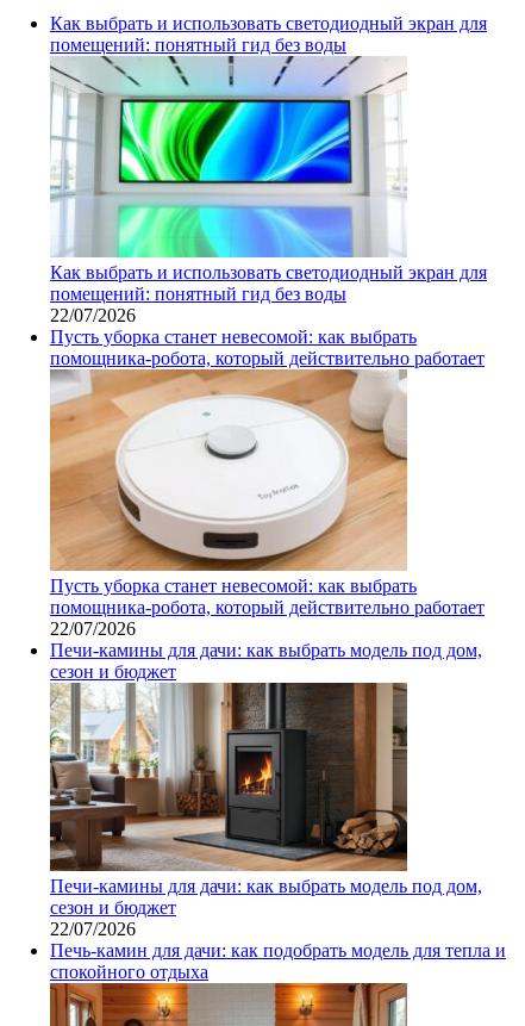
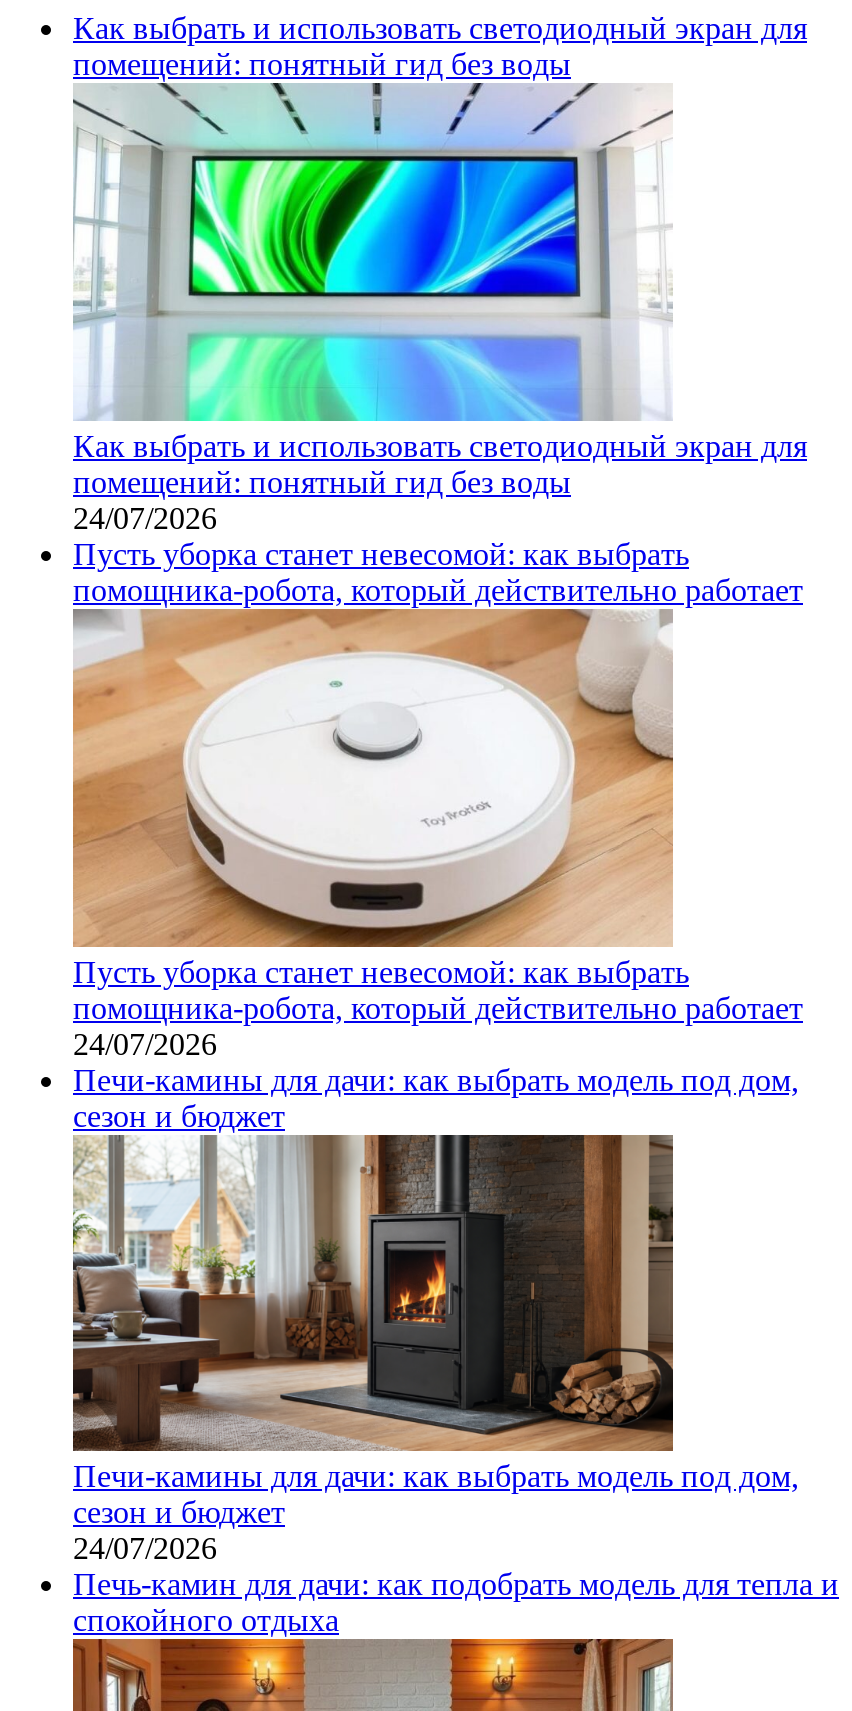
- 22/07/2026
+ 24/07/2026

- 22/07/2026
+ 24/07/2026

- 22/07/2026
+ 24/07/2026
